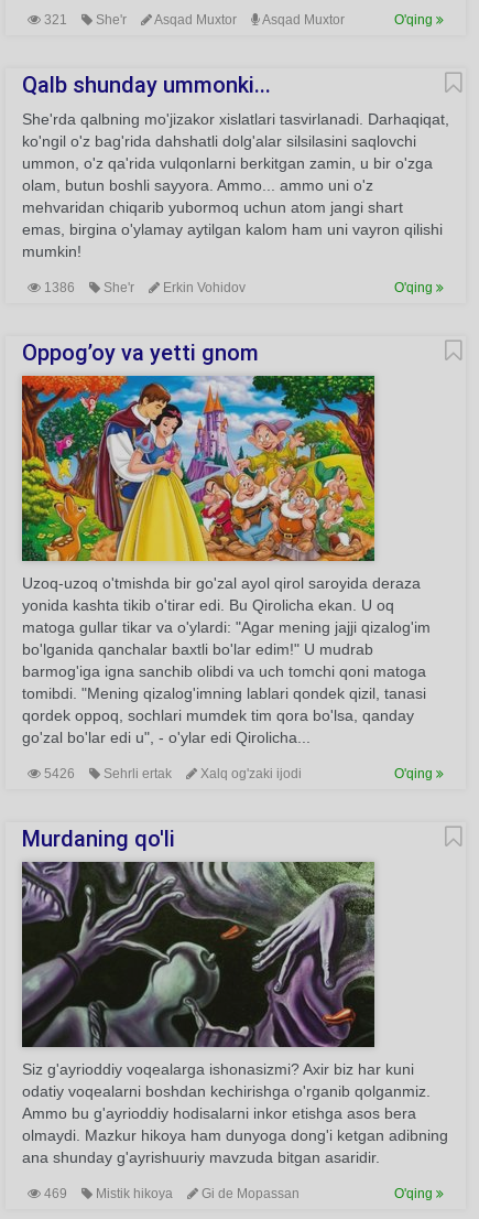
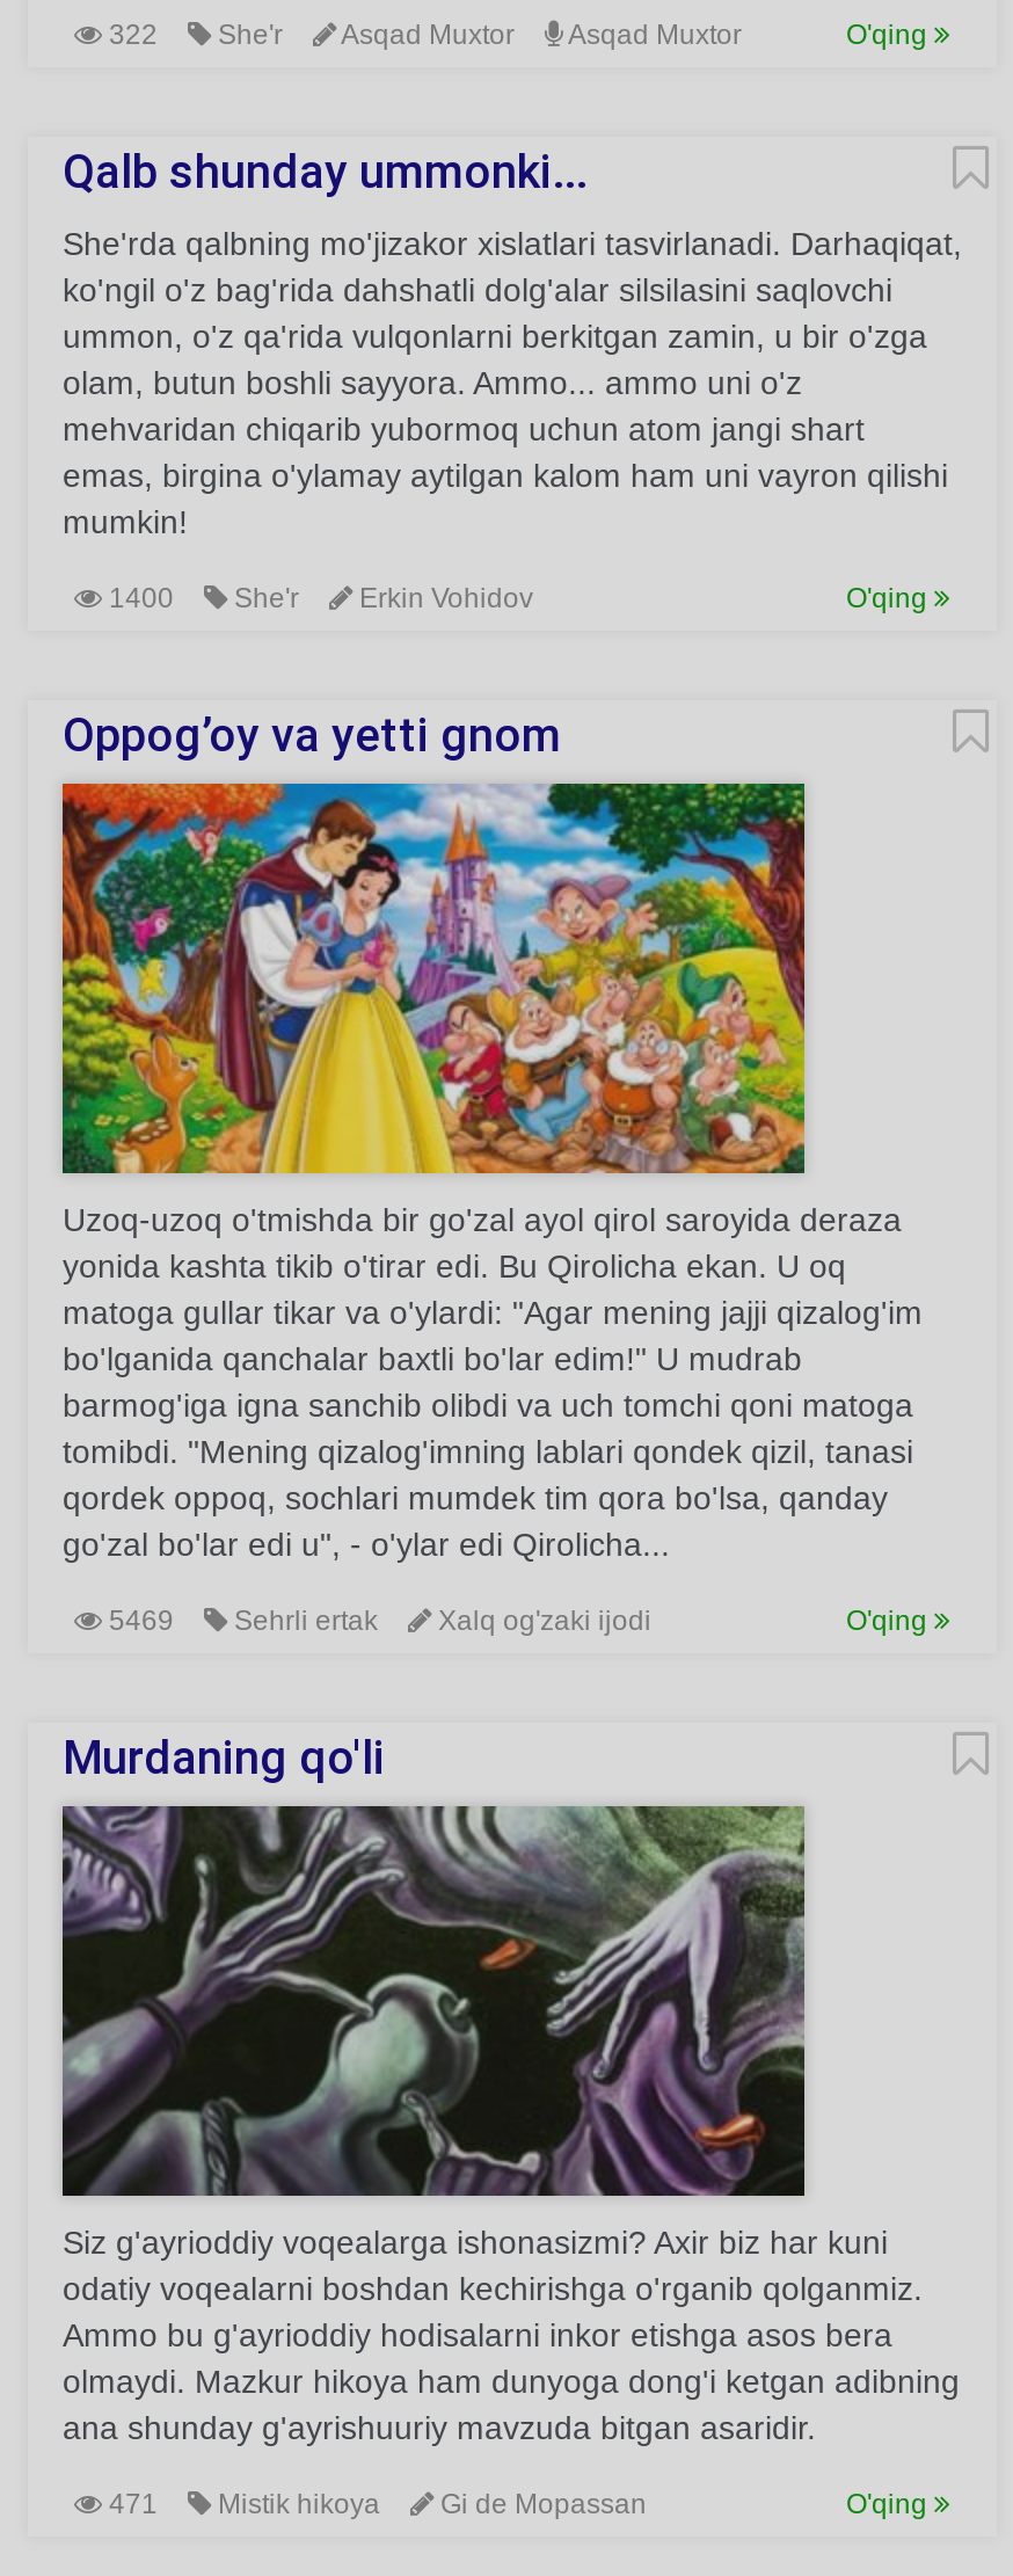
- 321 She'r Asqad Muxtor Asqad Muxtor
+ 322 She'r Asqad Muxtor Asqad Muxtor

- 1386 She'r Erkin Vohidov
+ 1400 She'r Erkin Vohidov

- 5426 Sehrli ertak Xalq og'zaki ijodi
+ 5469 Sehrli ertak Xalq og'zaki ijodi

- 469 Mistik hikoya Gi de Mopassan
+ 471 Mistik hikoya Gi de Mopassan
